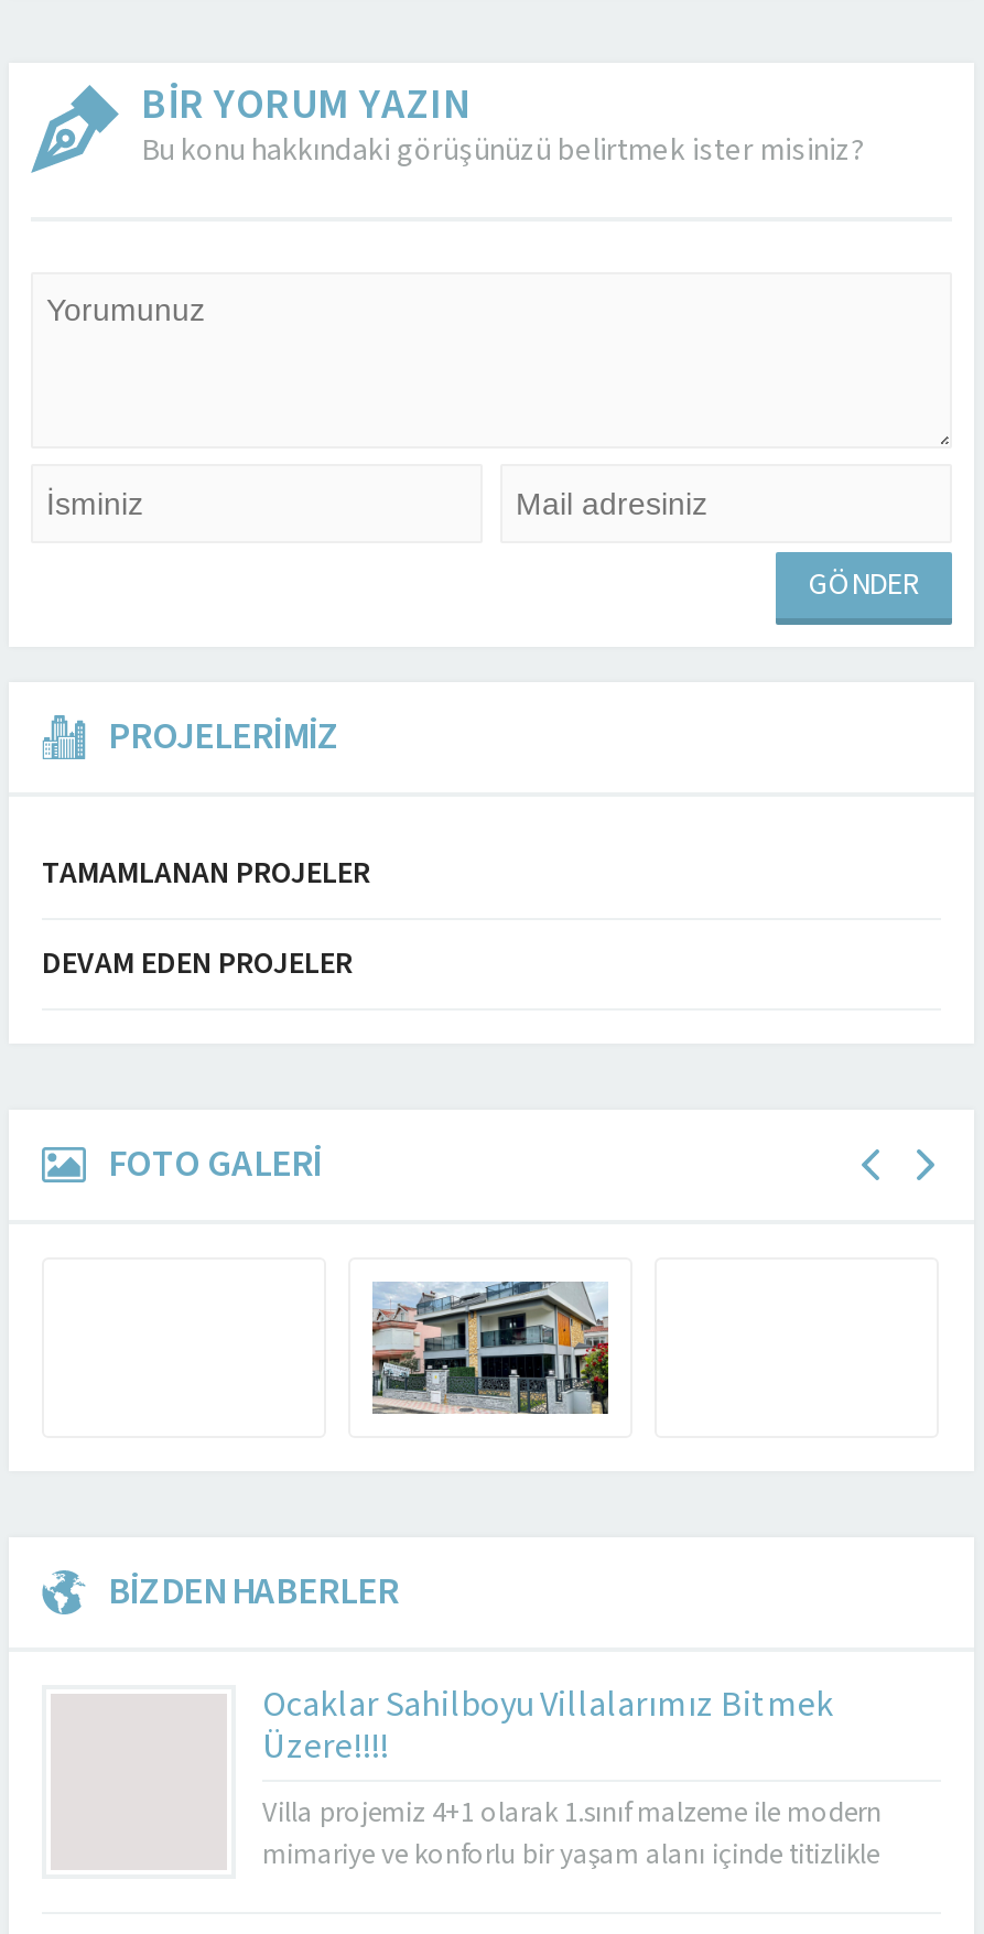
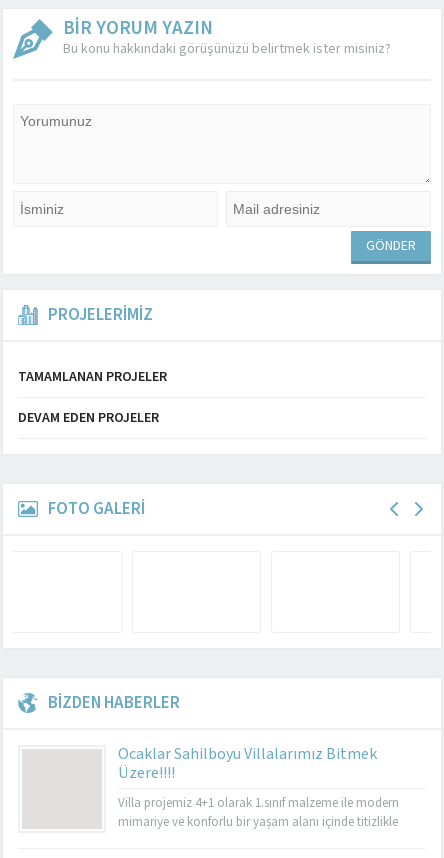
- [image]
